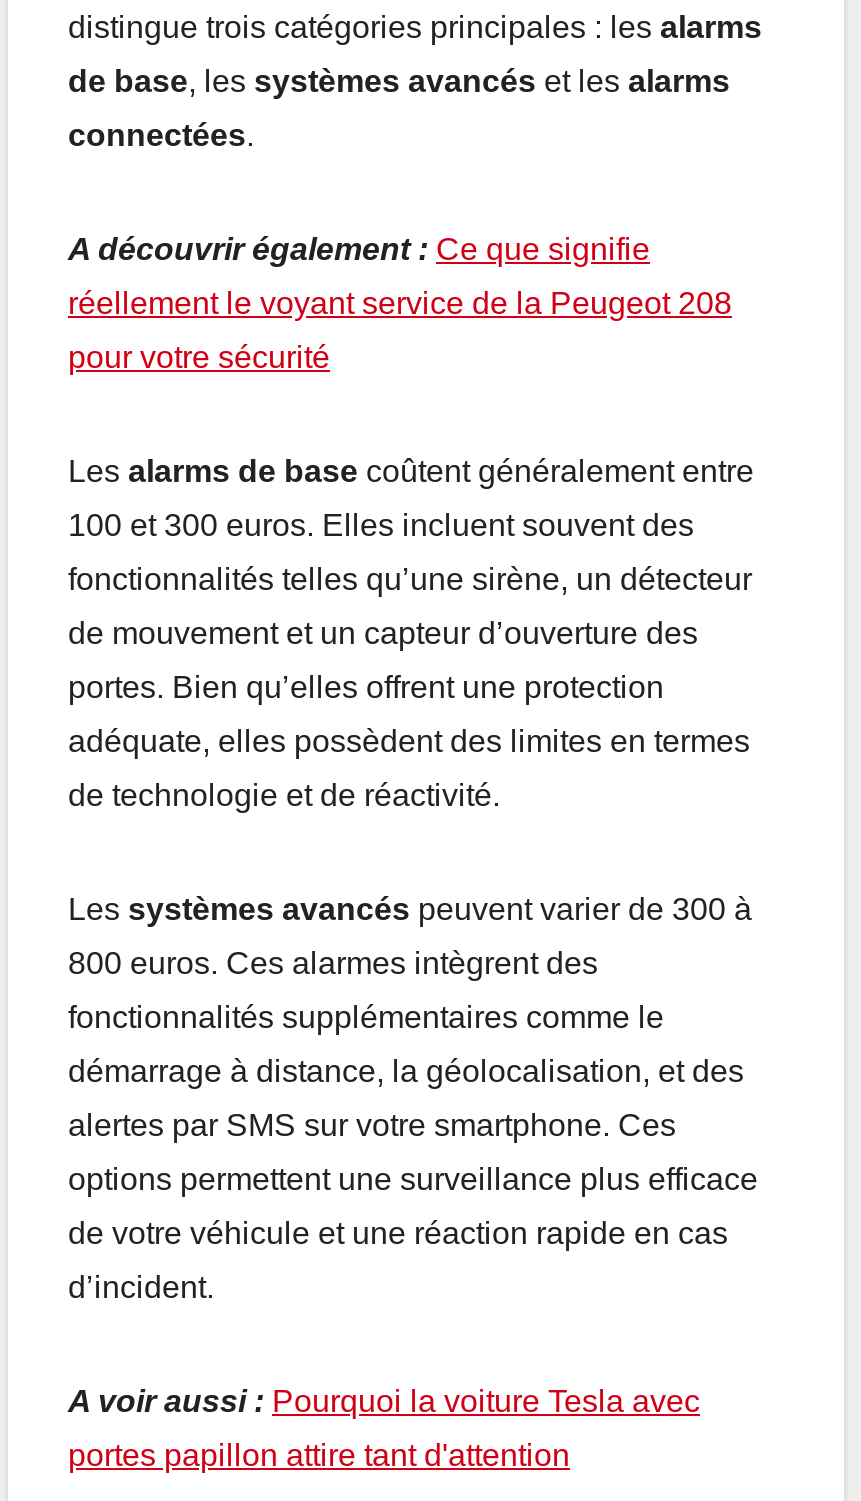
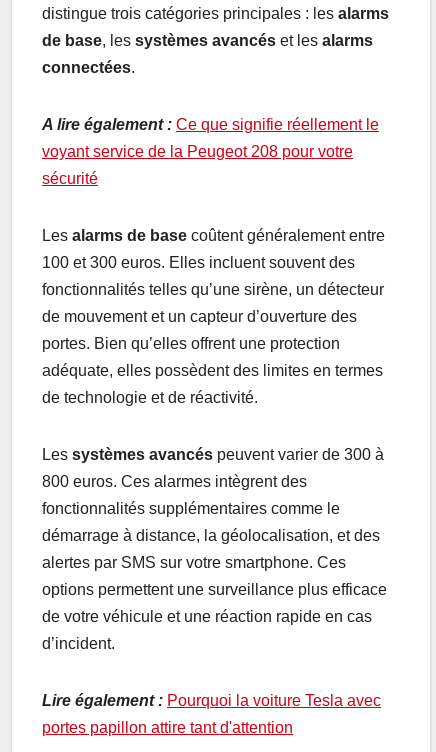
- A découvrir également : Ce que signifie
+ A lire également : Ce que signifie réellement le

- réellement le voyant service de la Peugeot 208
+ voyant service de la Peugeot 208 pour votre

- pour votre sécurité
+ sécurité

- A voir aussi : Pourquoi la voiture Tesla avec
+ Lire également : Pourquoi la voiture Tesla avec
